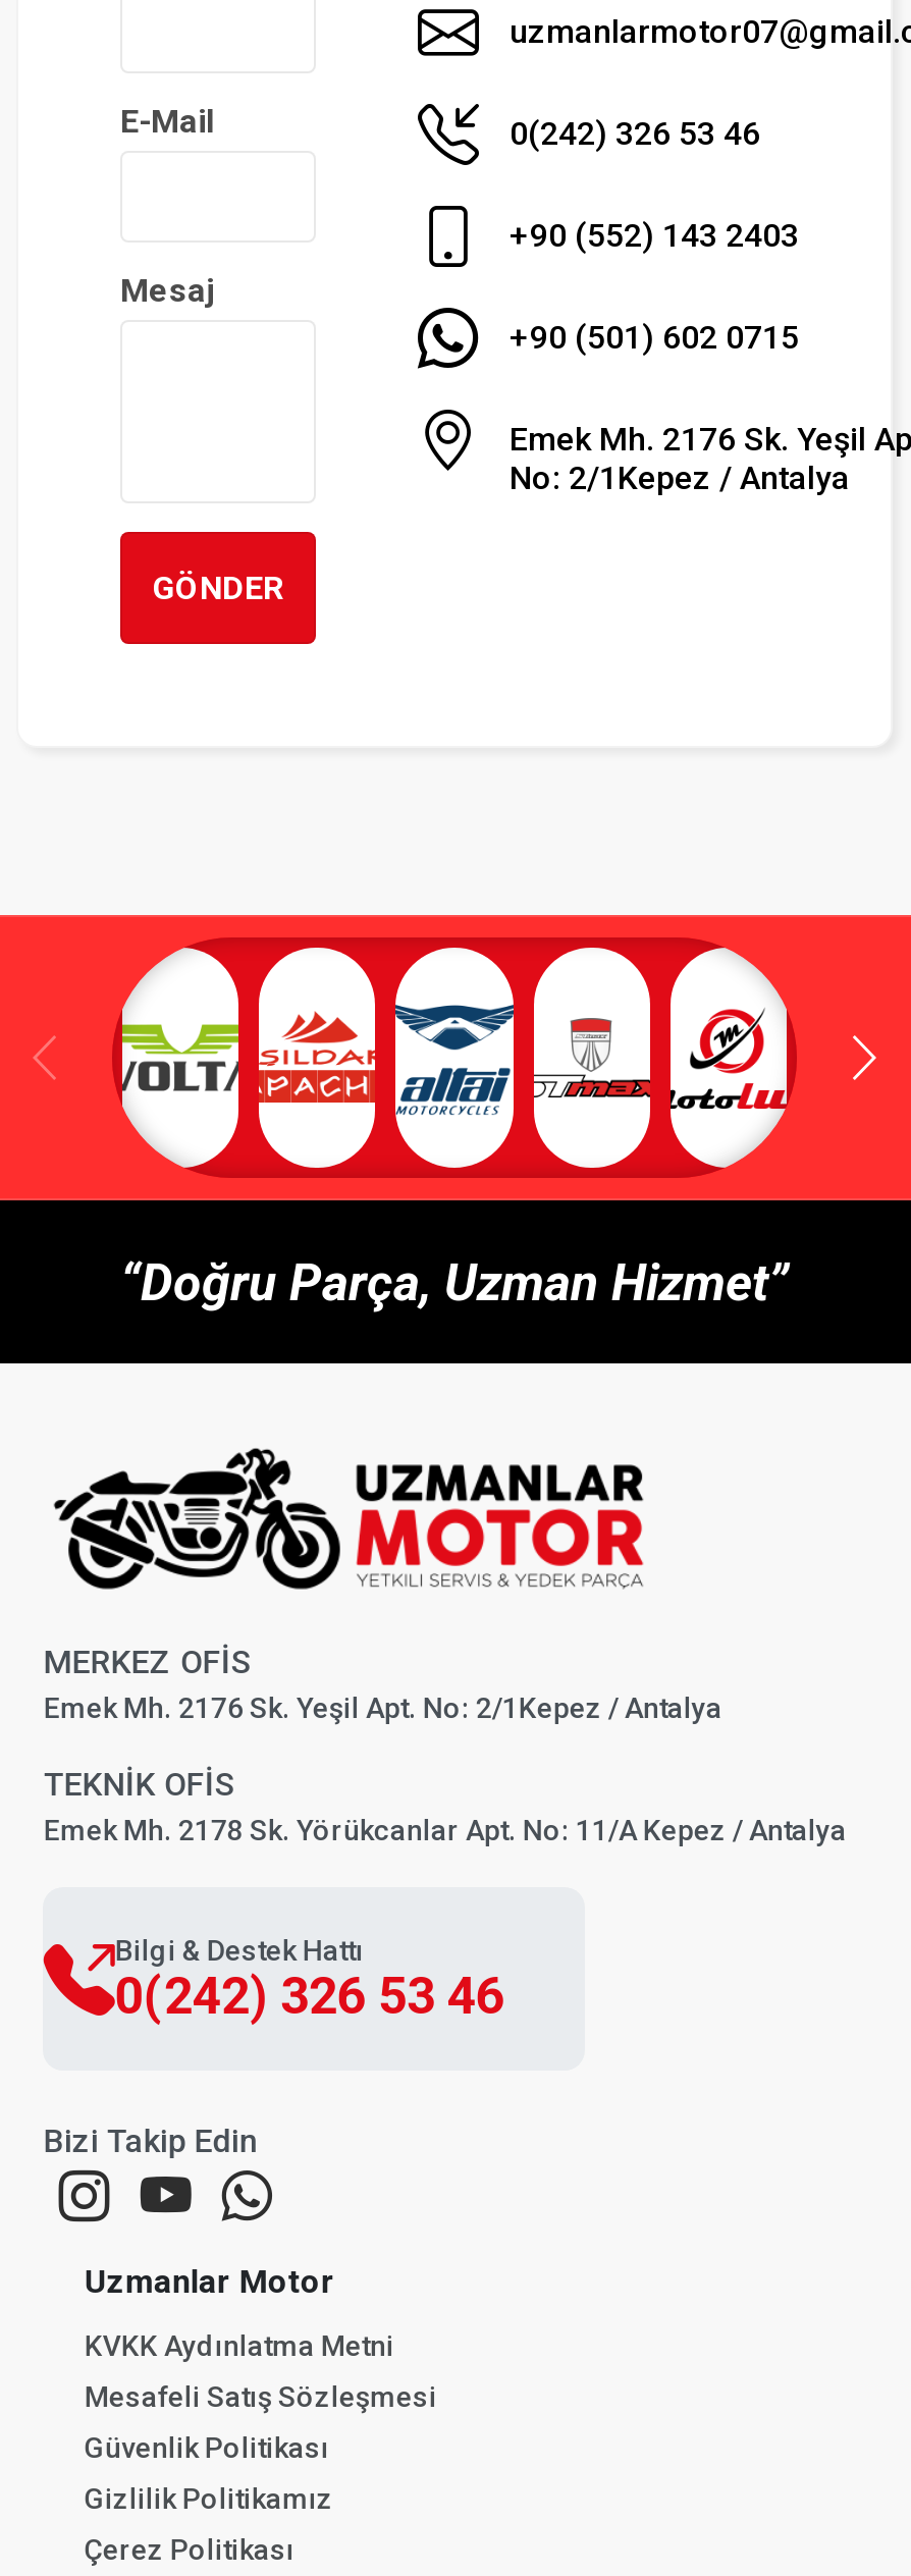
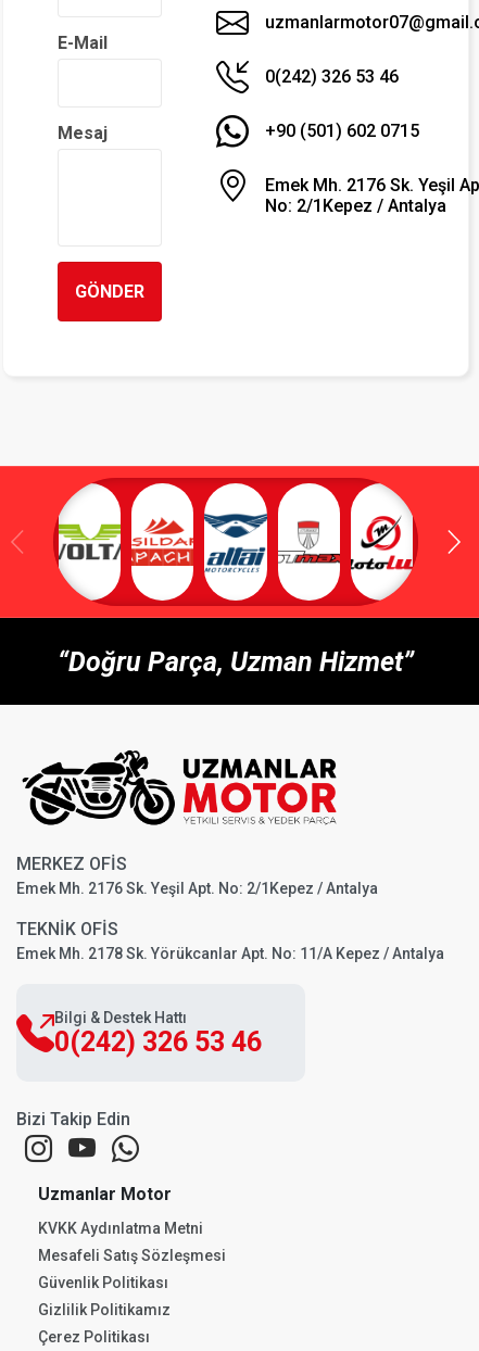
- +90 (552) 143 2403

moved up: +90 (501) 602 0715 | No: 2/1Kepez / Antalya
